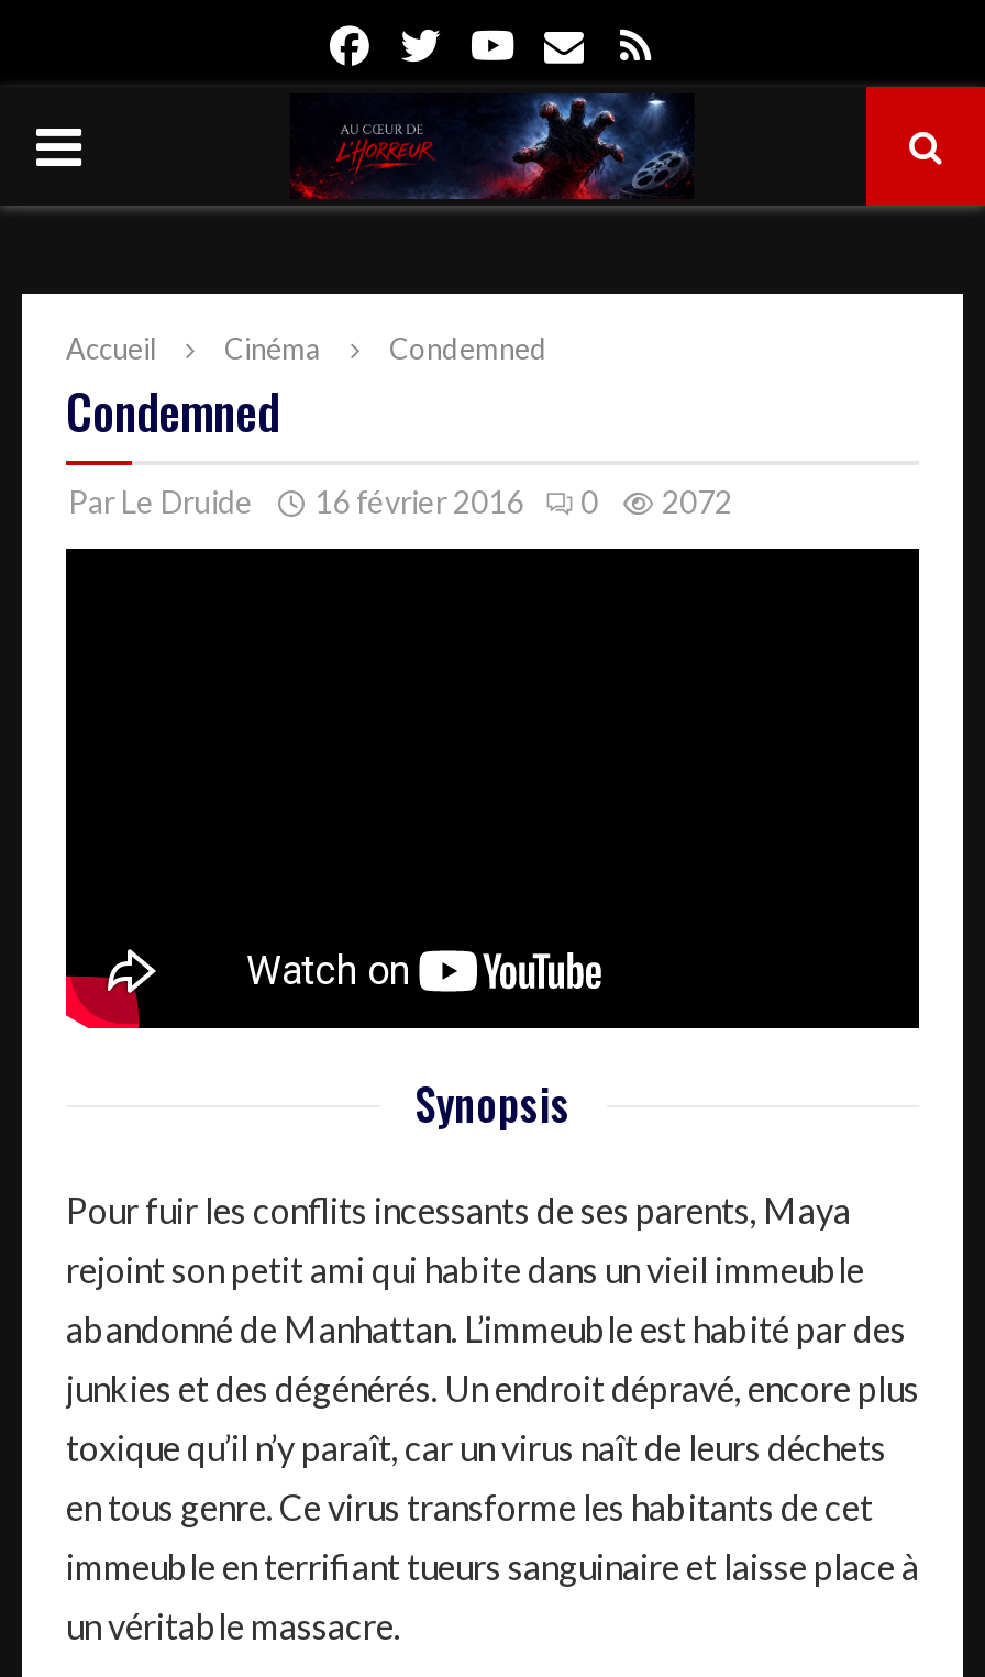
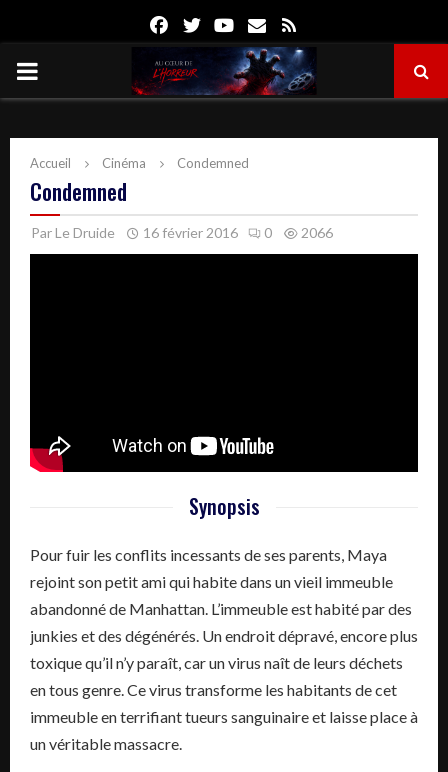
- Par Le Druide 16 février 2016 0 2072
+ Par Le Druide 16 février 2016 0 2066
